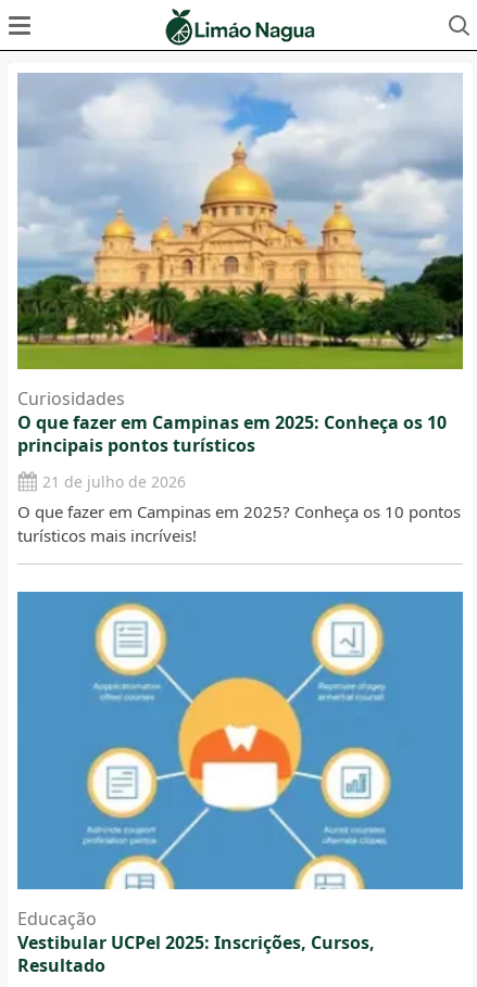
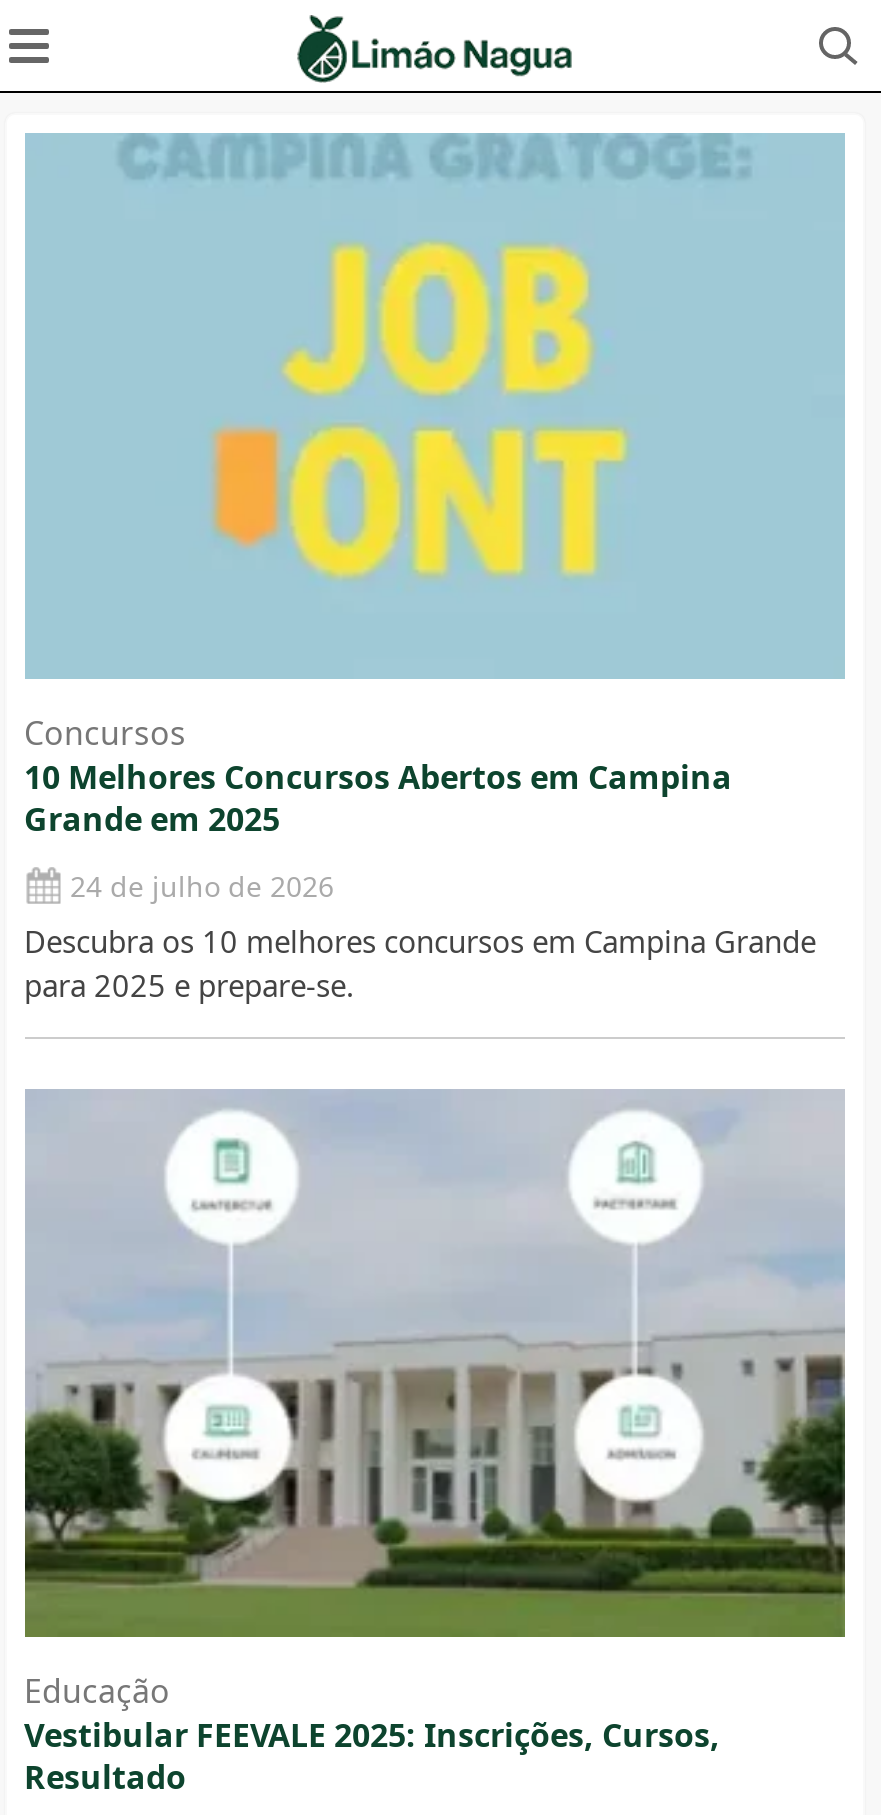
- [image]
- Curiosidades
- O que fazer em Campinas em 2025: Conheça os 10
- principais pontos turísticos
+ [image]
+ Concursos
+ 10 Melhores Concursos Abertos em Campina
+ Grande em 2025

- 21 de julho de 2026
- O que fazer em Campinas em 2025? Conheça os 10 pontos
- turísticos mais incríveis!
+ 24 de julho de 2026
+ Descubra os 10 melhores concursos em Campina Grande
+ para 2025 e prepare-se.

- [image]
- Vestibular UCPel 2025: Inscrições, Cursos,
+ [image]
+ Vestibular FEEVALE 2025: Inscrições, Cursos,
